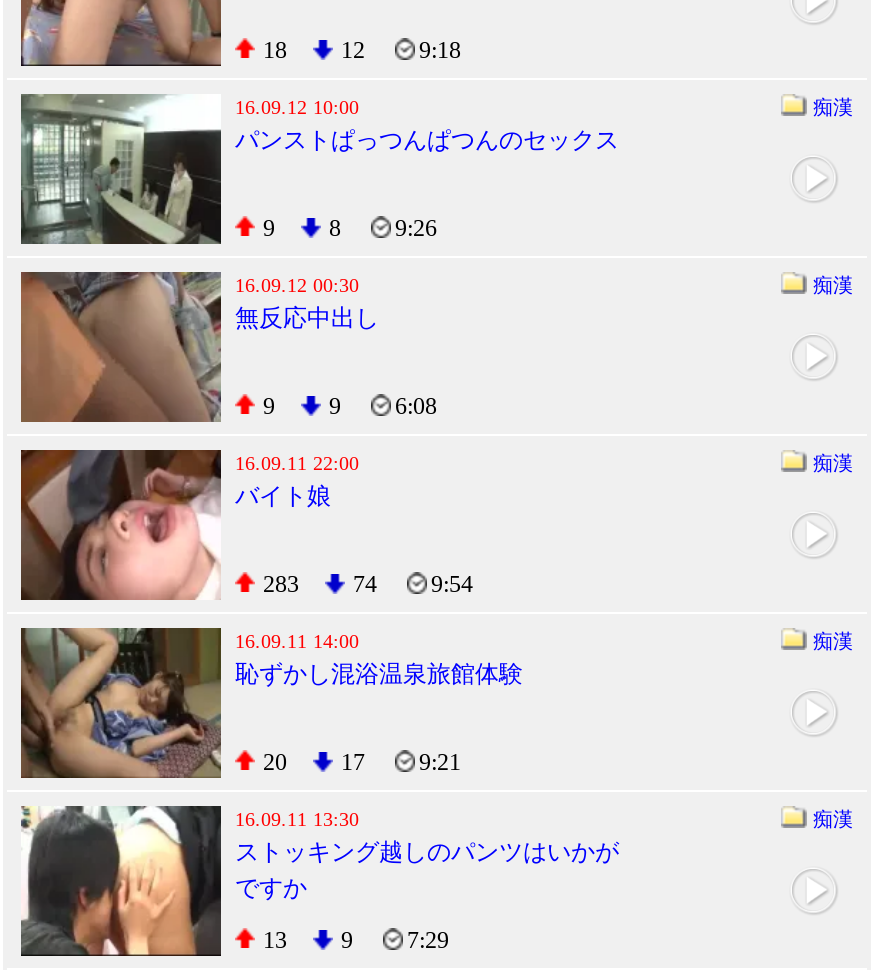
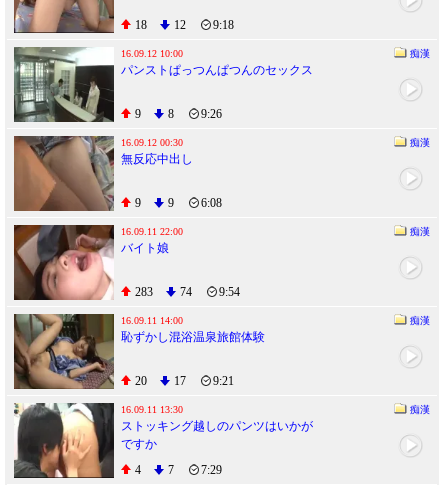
- 13
+ 4

- 9
+ 7
